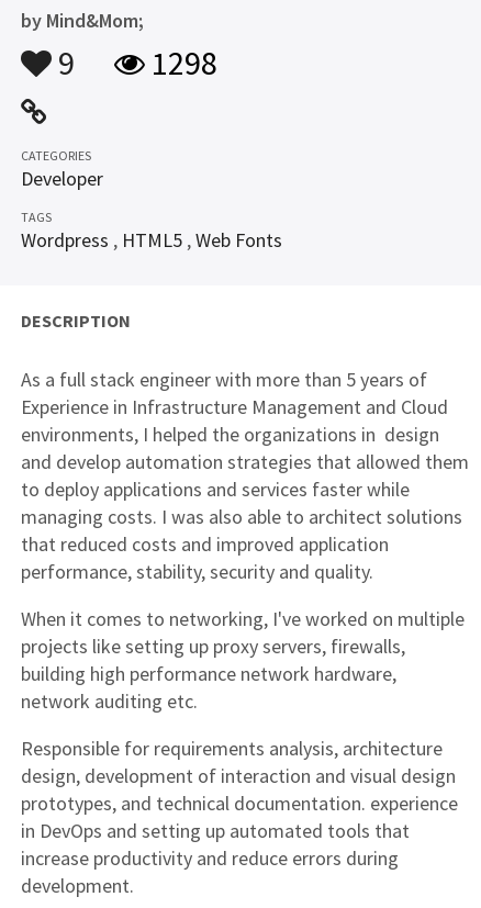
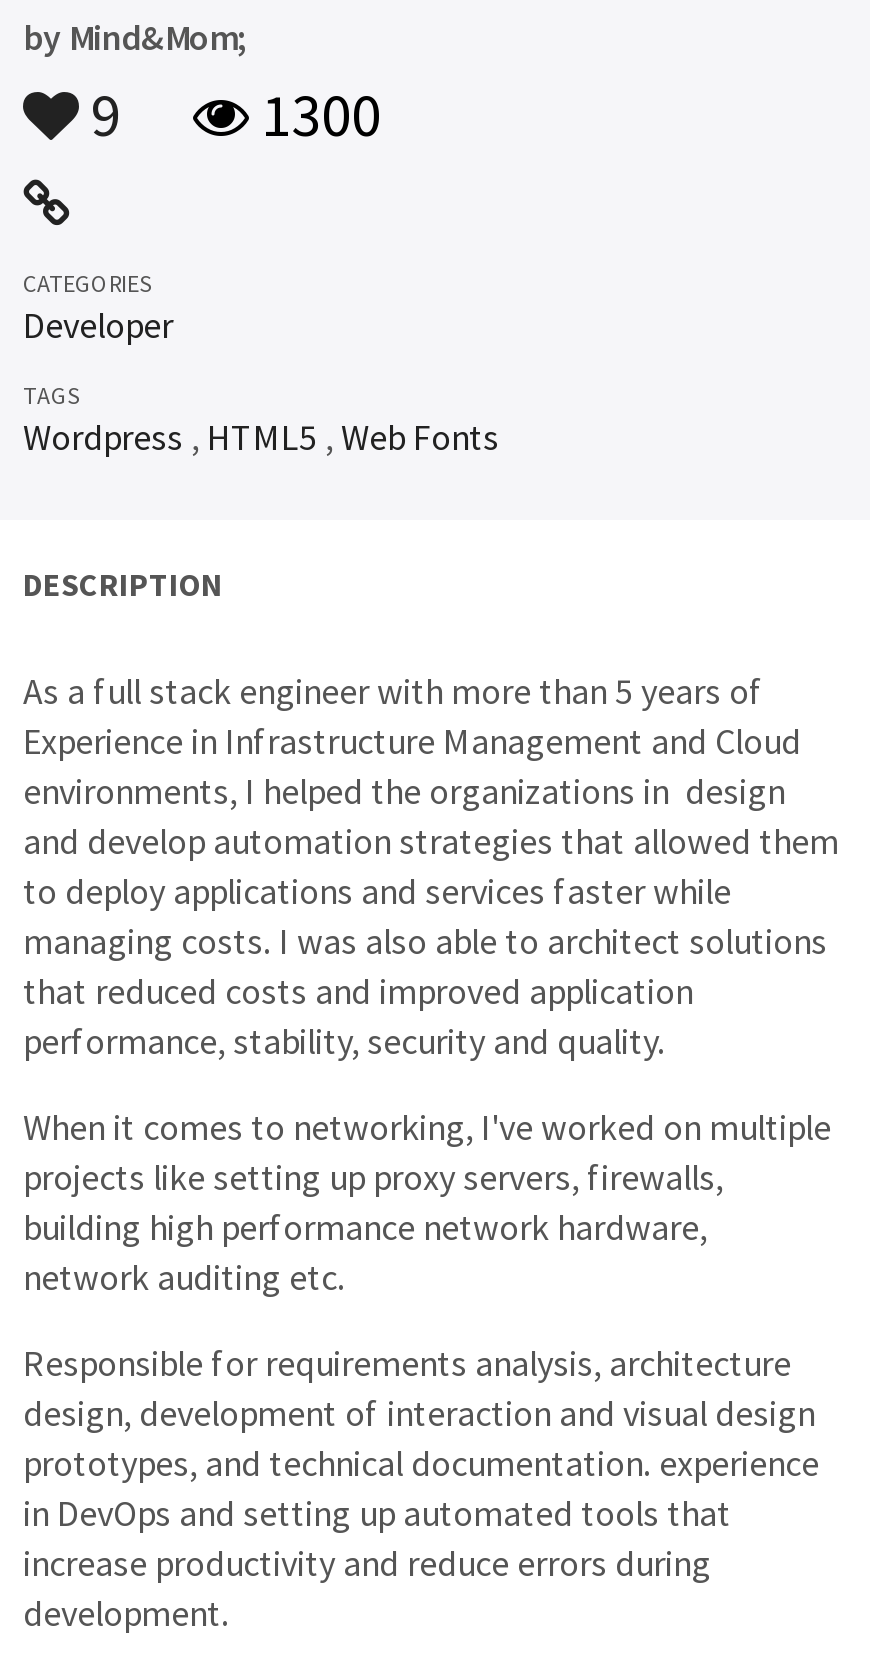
- 9 1298
+ 9 1300
